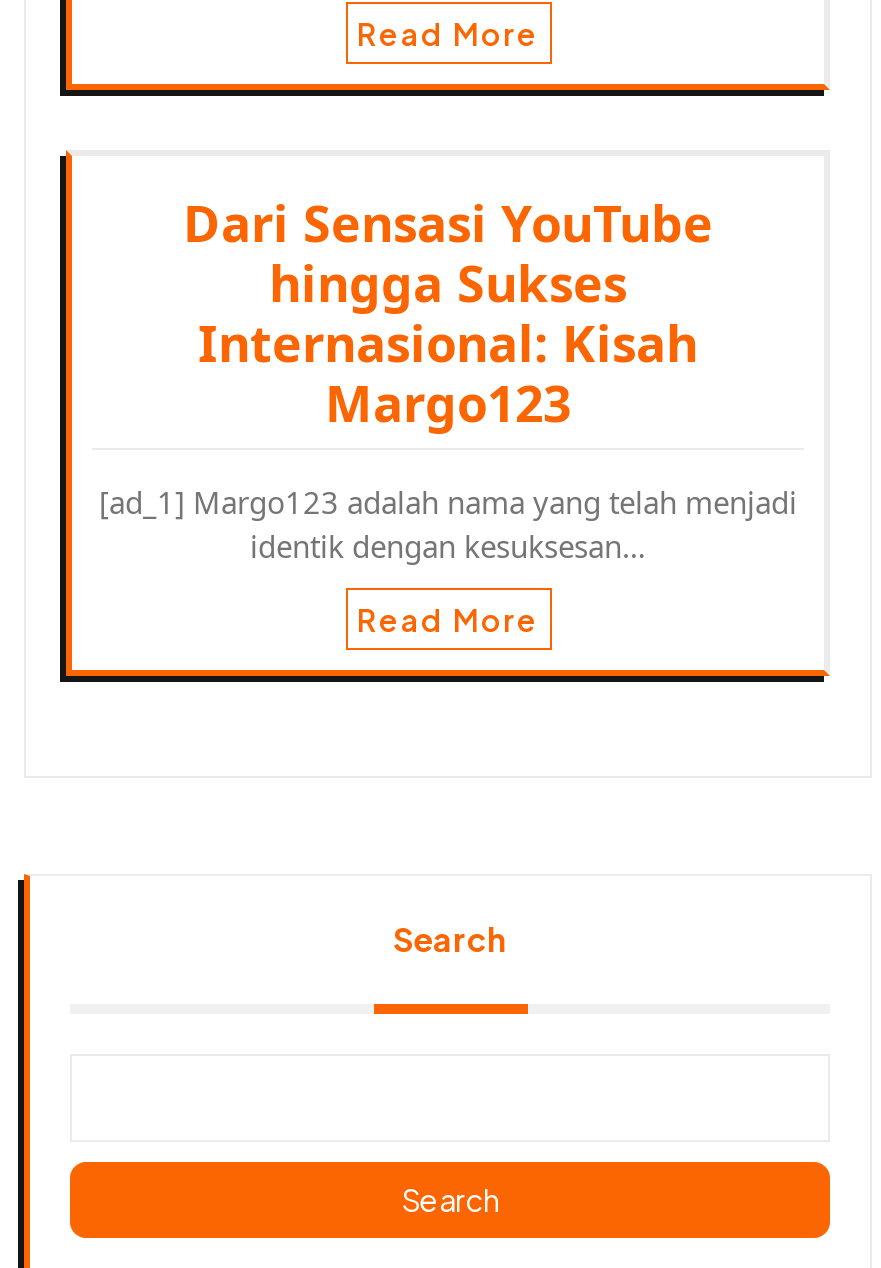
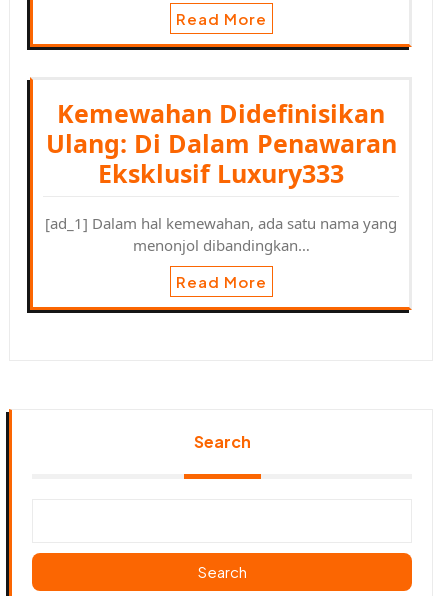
- Dari Sensasi YouTube
- hingga Sukses
- Internasional: Kisah
- Margo123
+ Kemewahan Didefinisikan
+ Ulang: Di Dalam Penawaran
+ Eksklusif Luxury333

- [ad_1] Margo123 adalah nama yang telah menjadi
- identik dengan kesuksesan…
+ [ad_1] Dalam hal kemewahan, ada satu nama yang
+ menonjol dibandingkan…
